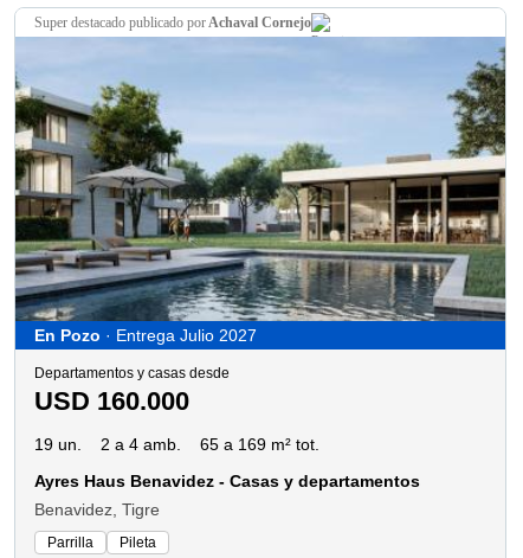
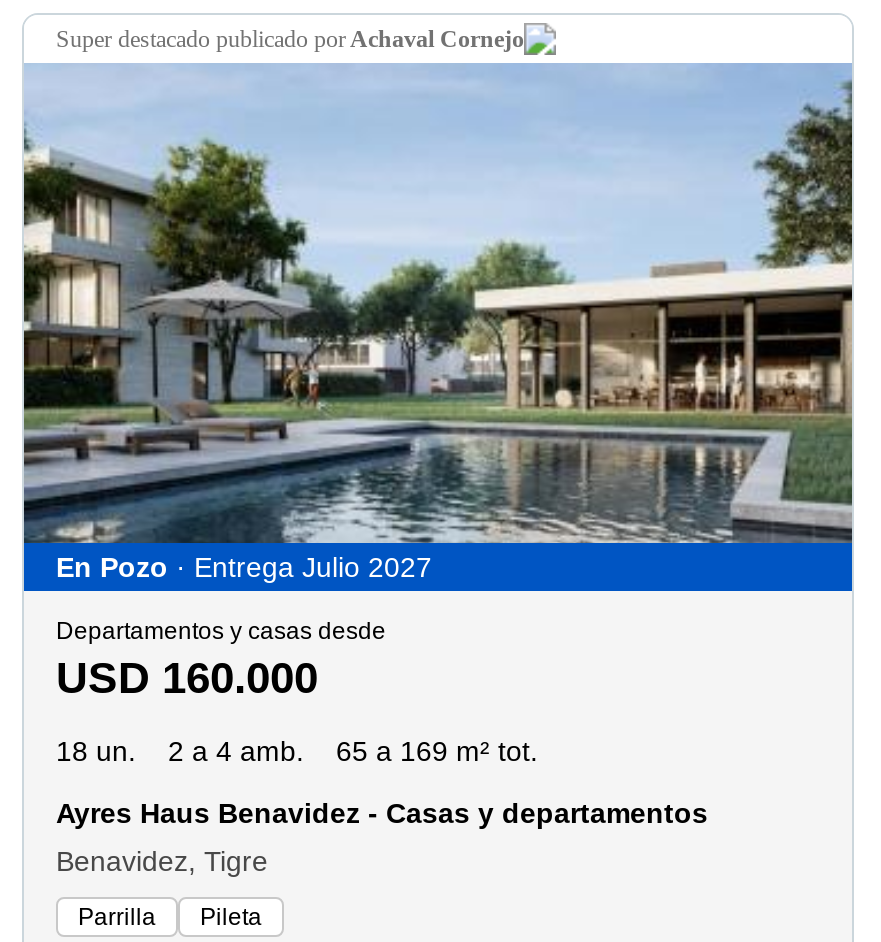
- 19 un. 2 a 4 amb. 65 a 169 m² tot.
+ 18 un. 2 a 4 amb. 65 a 169 m² tot.
